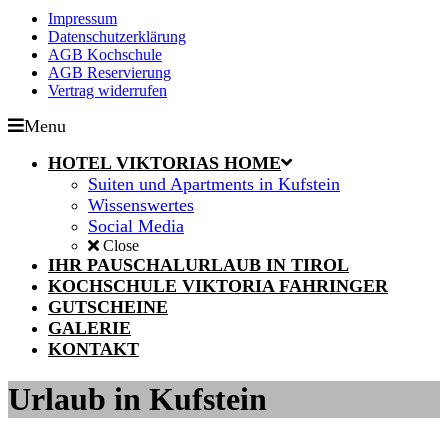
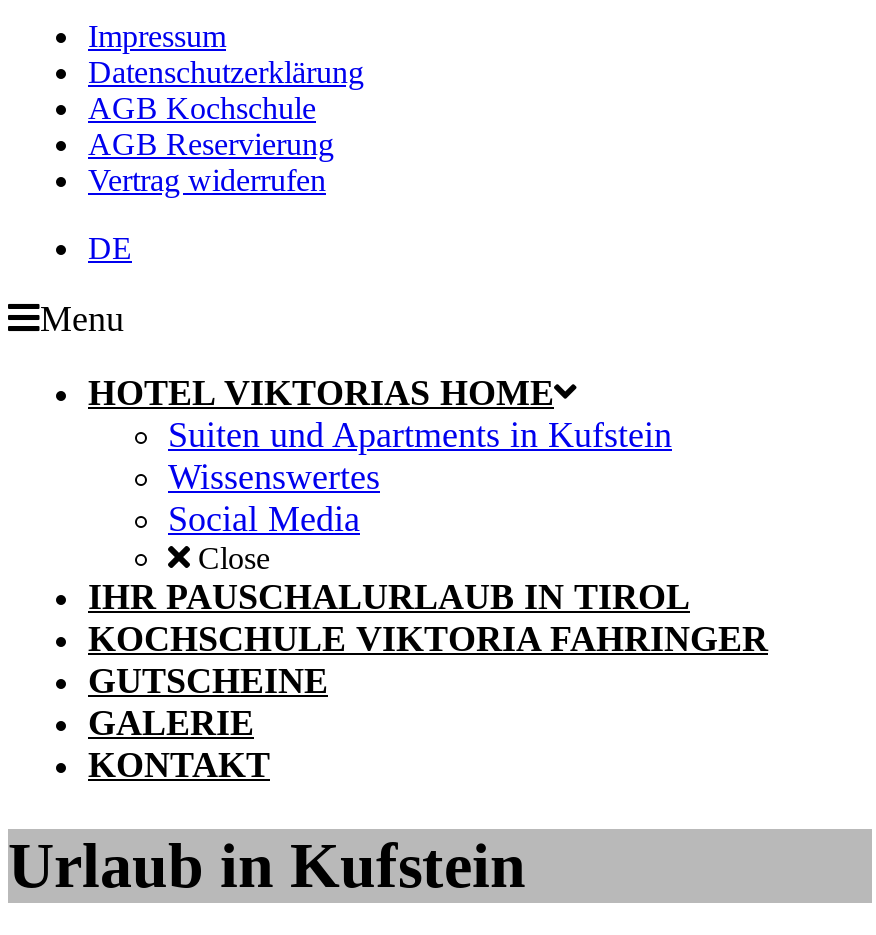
+ DE
